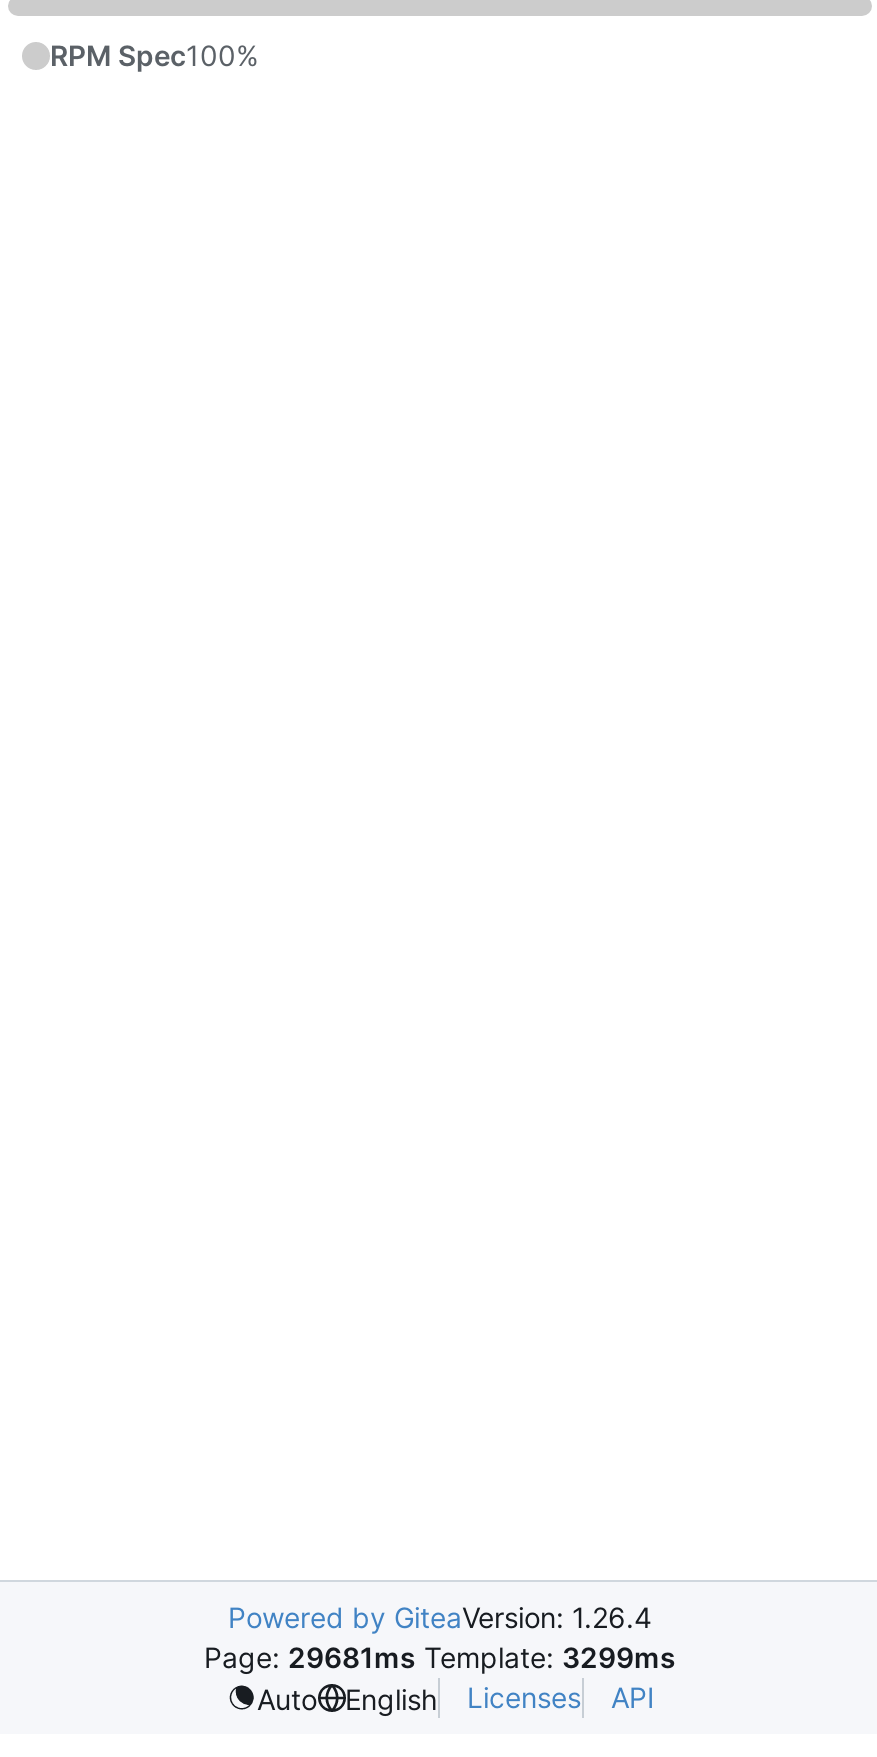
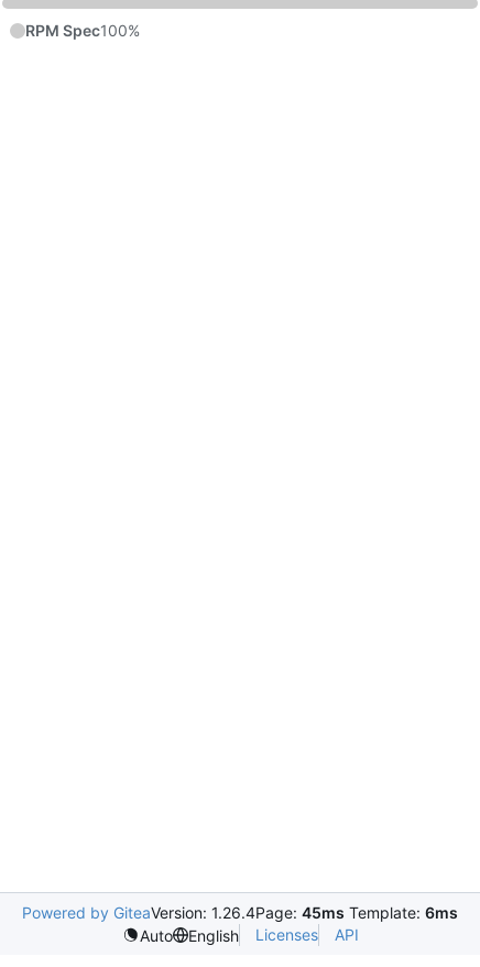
- Powered by GiteaVersion: 1.26.4
- Page: 29681ms Template: 3299ms
+ Powered by GiteaVersion: 1.26.4Page: 45ms Template: 6ms
